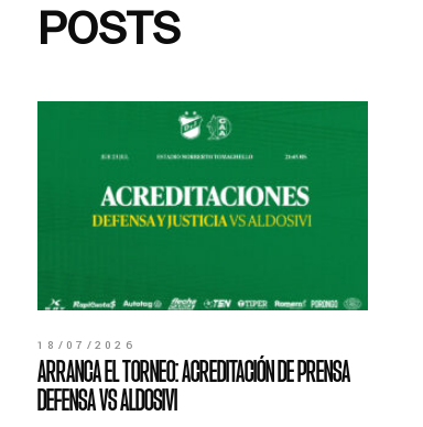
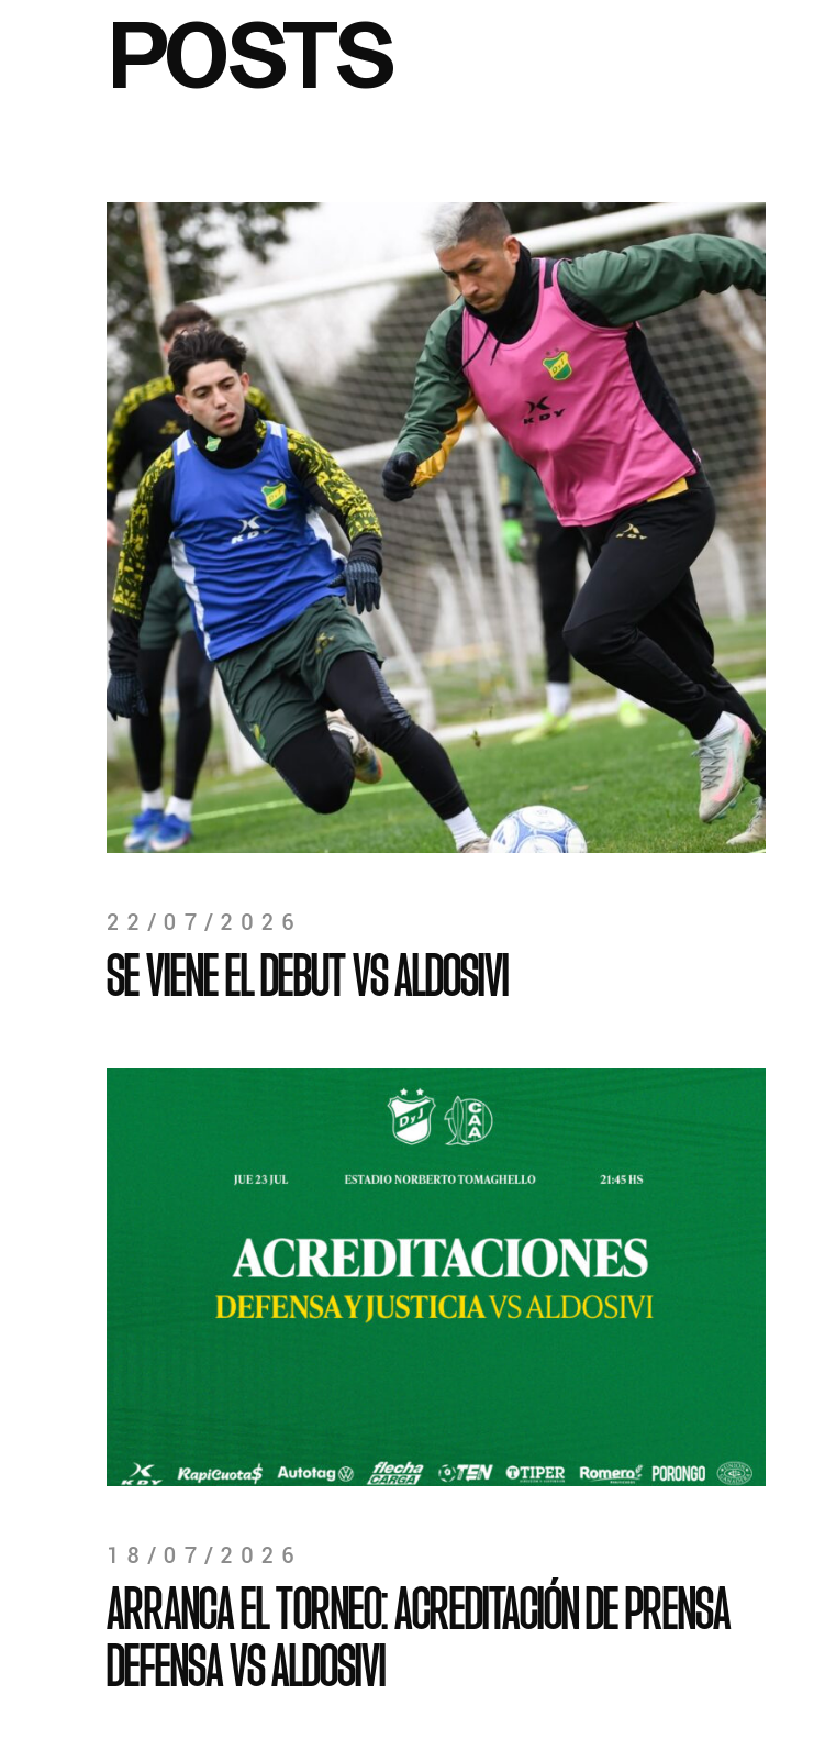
+ [image]
+ 22/07/2026
+ SE VIENE EL DEBUT VS ALDOSIVI
